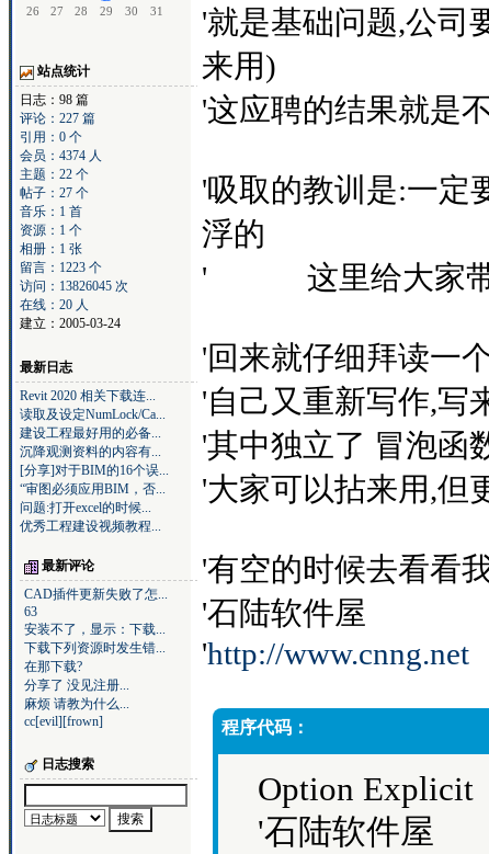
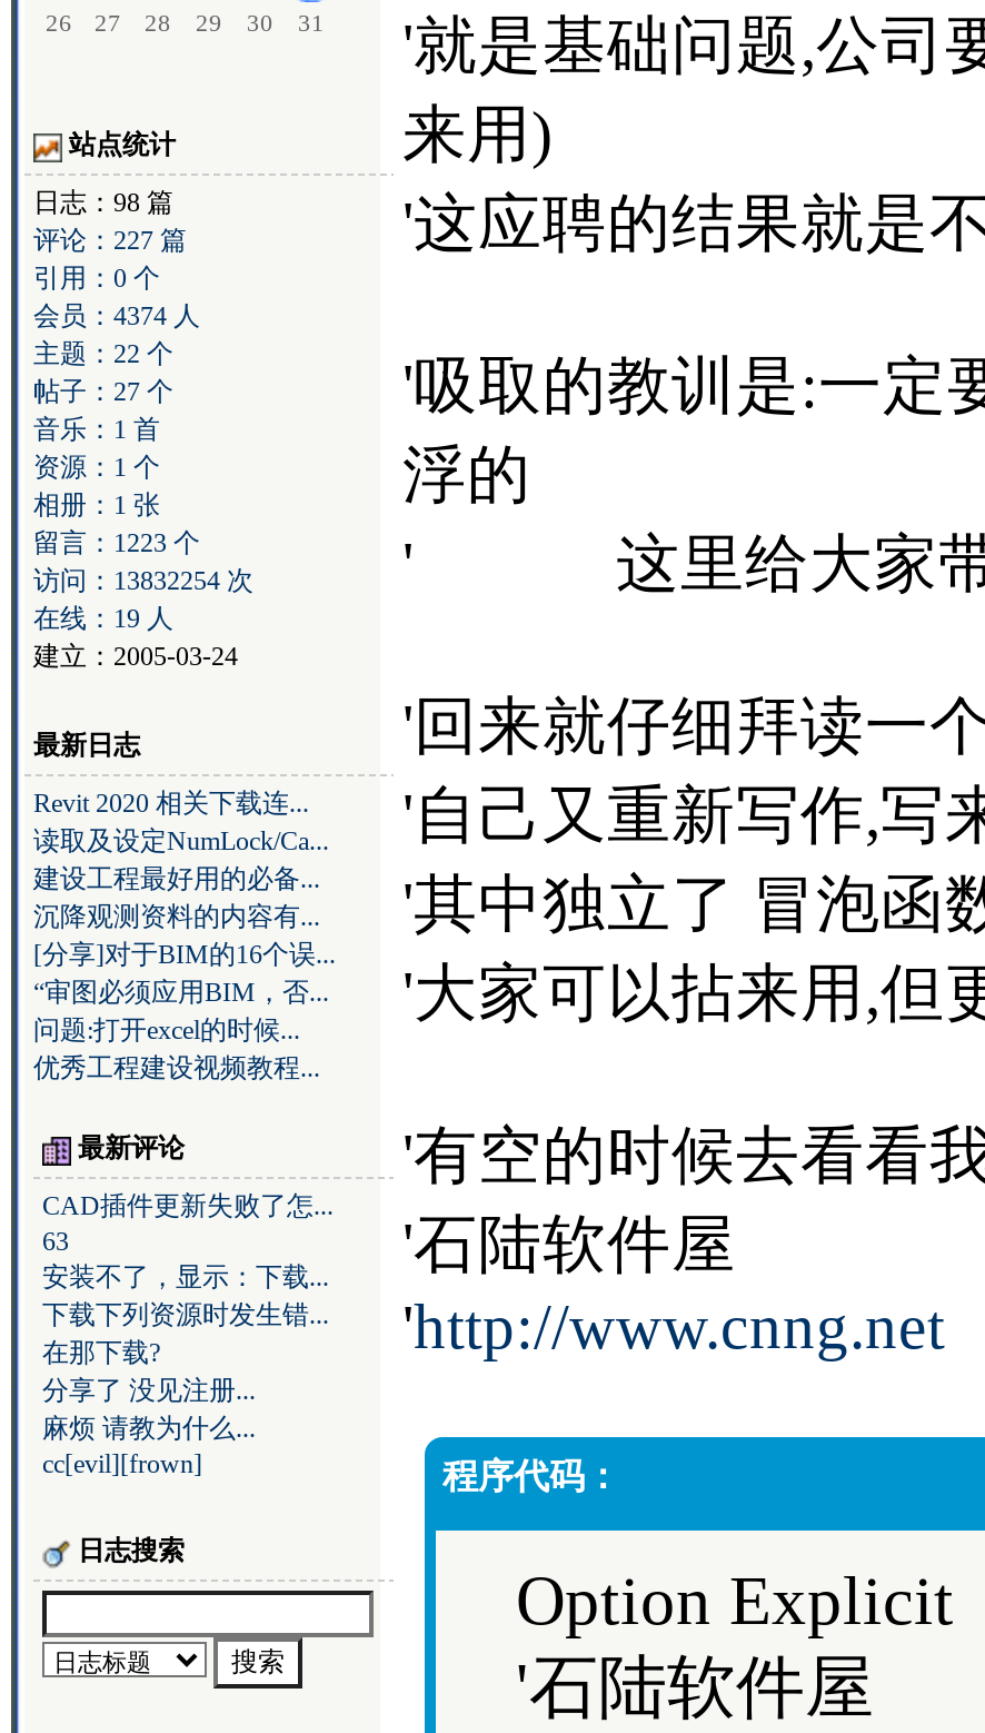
- 访问：13826045 次
+ 访问：13832254 次

- 在线：20 人
+ 在线：19 人
